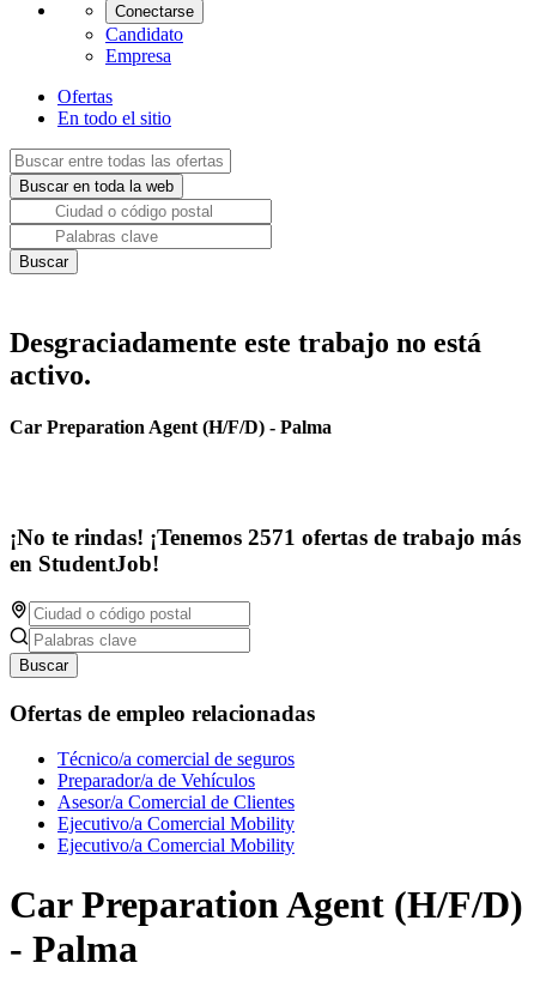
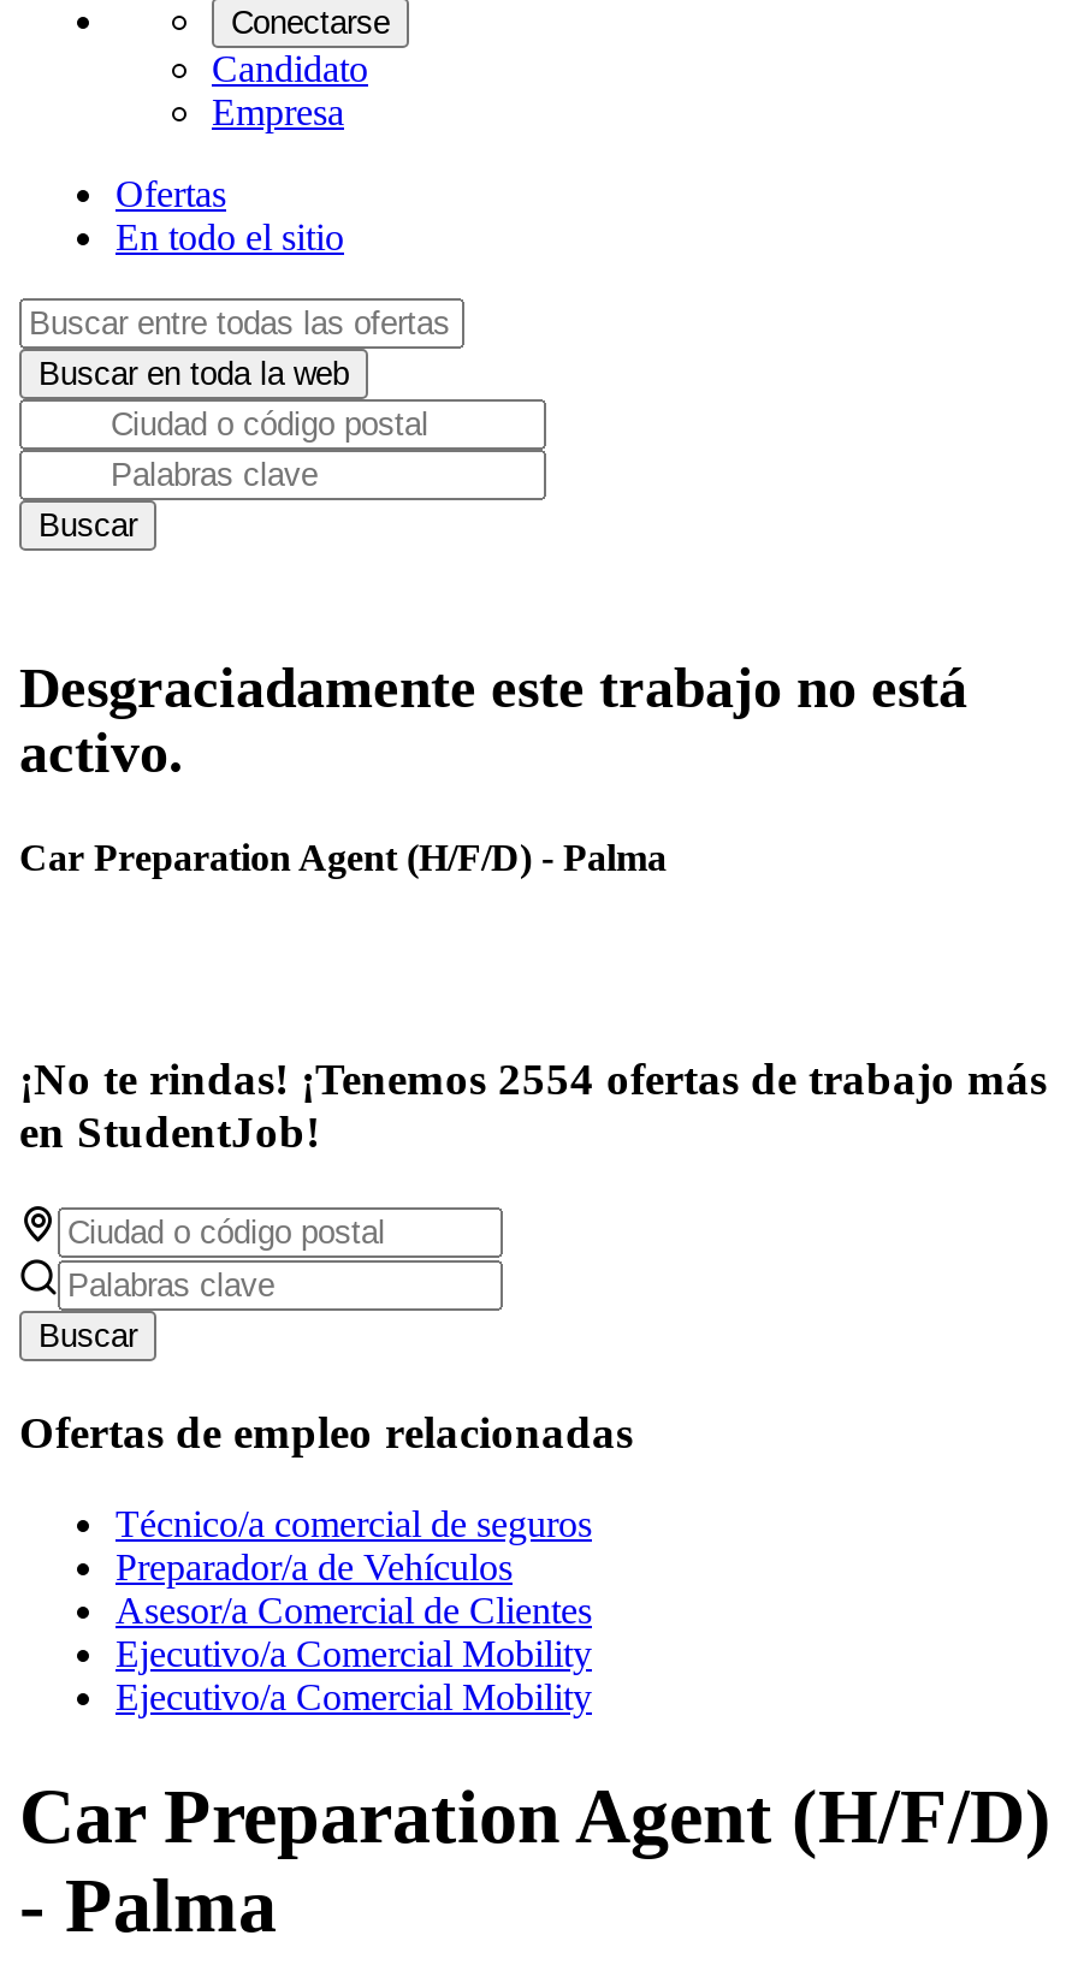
- ¡No te rindas! ¡Tenemos 2571 ofertas de trabajo más
+ ¡No te rindas! ¡Tenemos 2554 ofertas de trabajo más
